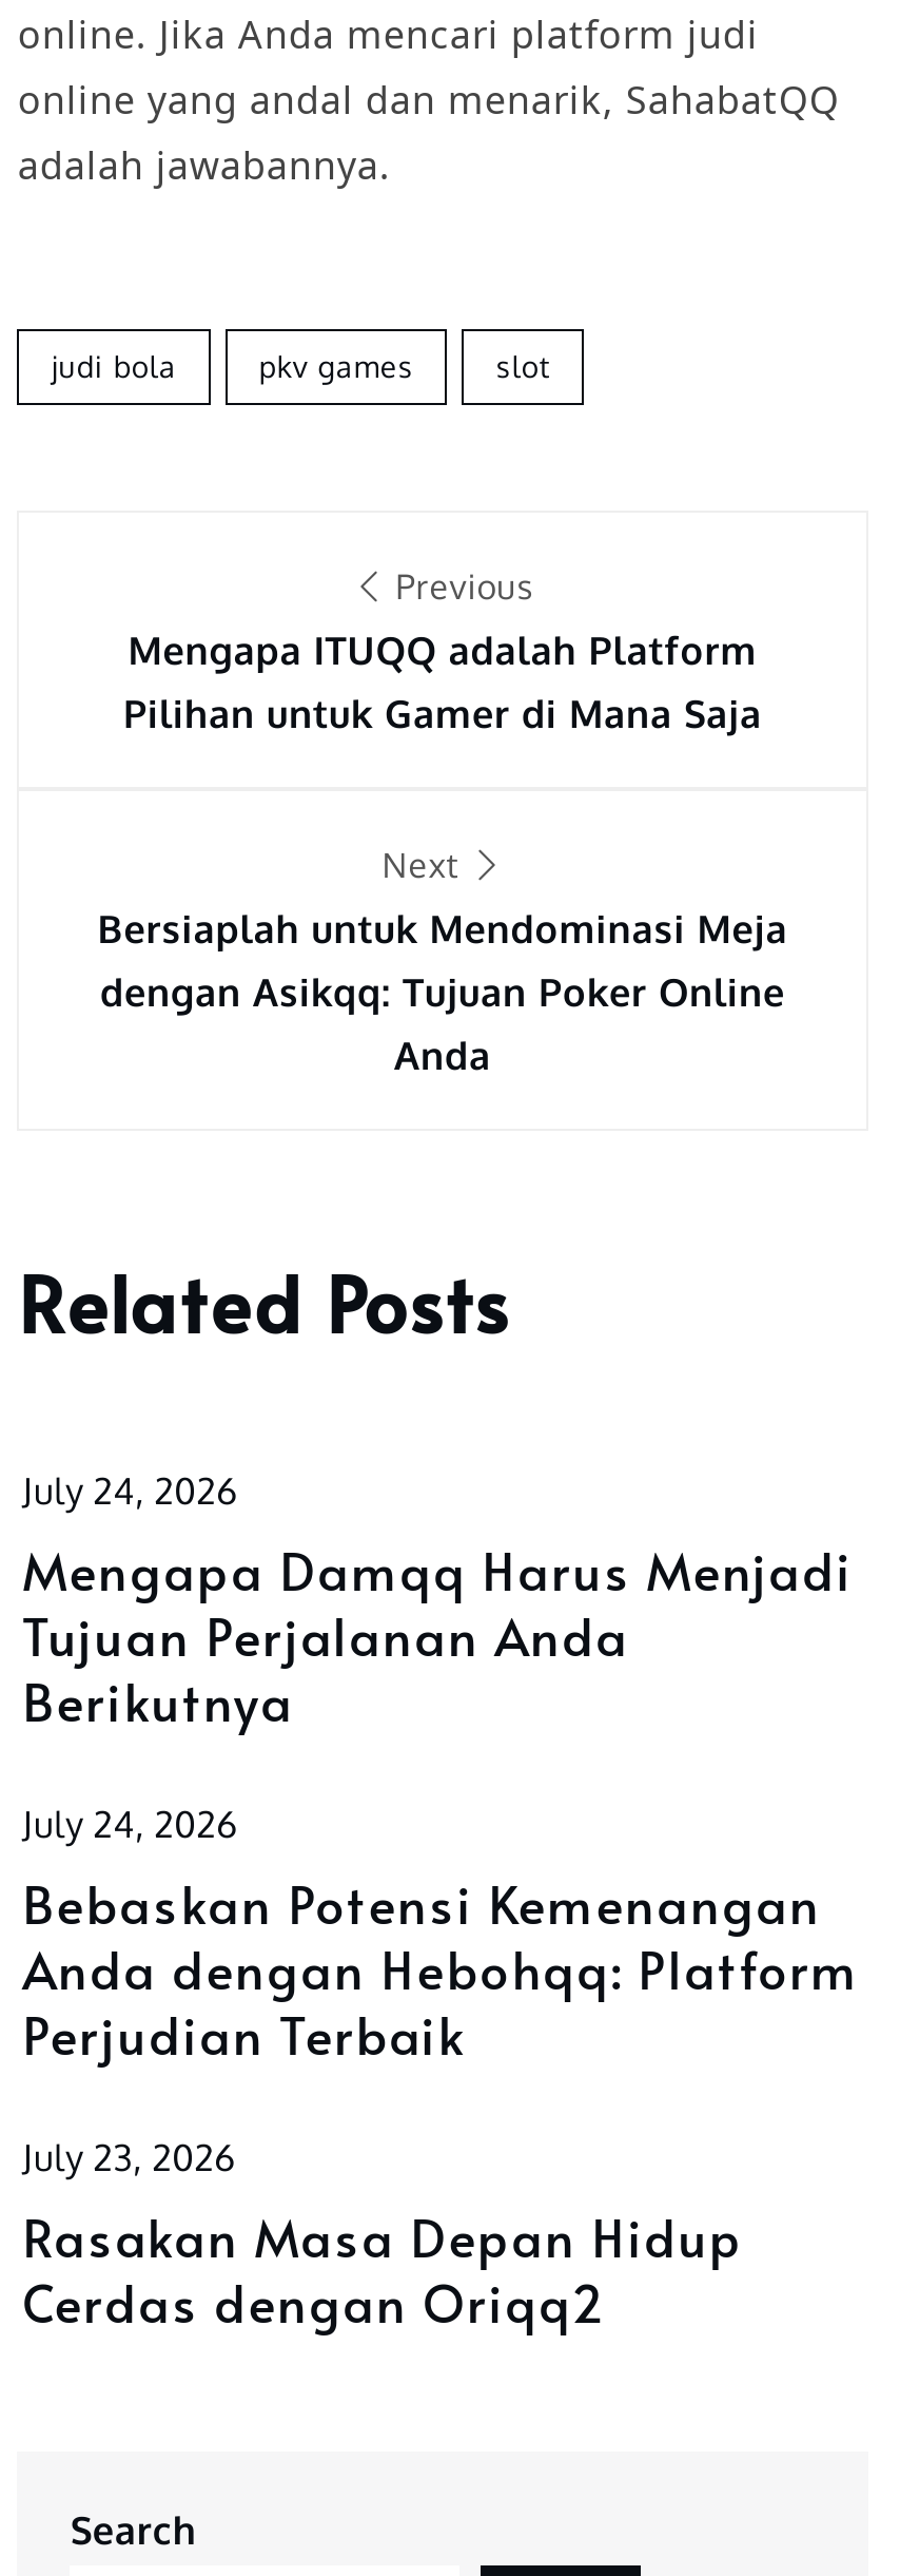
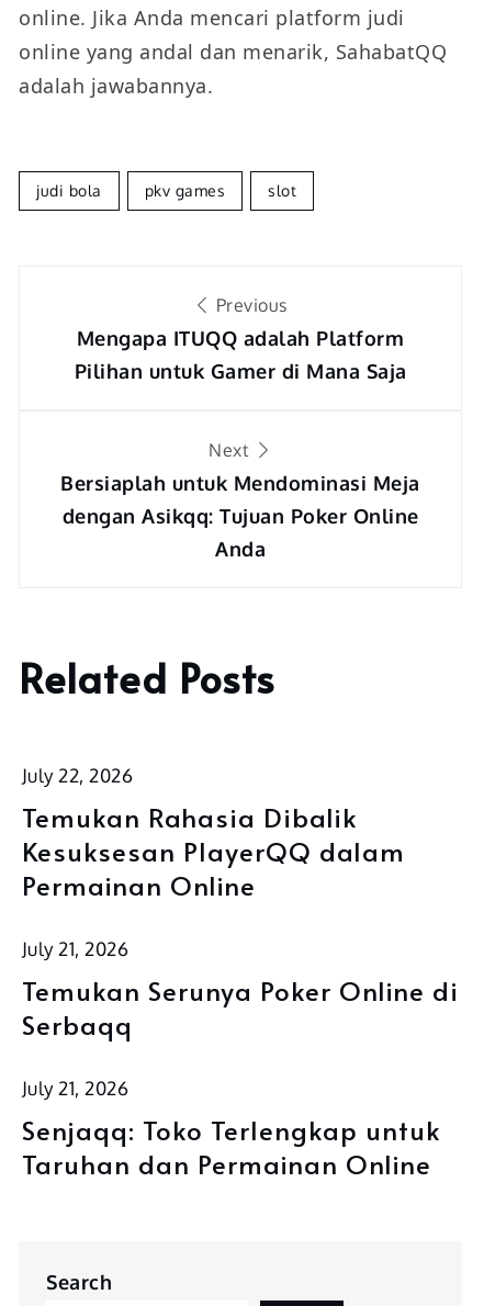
- July 24, 2026
- Mengapa Damqq Harus Menjadi
- Tujuan Perjalanan Anda
- Berikutnya
+ July 22, 2026
+ Temukan Rahasia Dibalik
+ Kesuksesan PlayerQQ dalam
+ Permainan Online

- July 24, 2026
- Bebaskan Potensi Kemenangan
- Anda dengan Hebohqq: Platform
- Perjudian Terbaik
+ July 21, 2026
+ Temukan Serunya Poker Online di
+ Serbaqq

- July 23, 2026
- Rasakan Masa Depan Hidup
- Cerdas dengan Oriqq2
+ July 21, 2026
+ Senjaqq: Toko Terlengkap untuk
+ Taruhan dan Permainan Online
